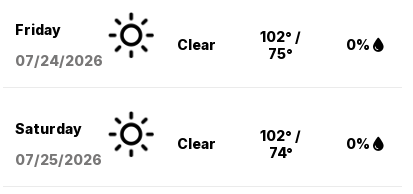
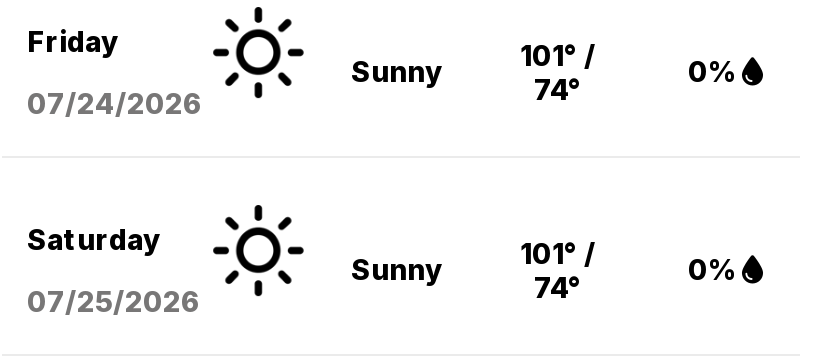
- Clear
- 102° /
- 75°
+ Sunny
+ 101° /
+ 74°

- Clear
- 102° /
+ Sunny
+ 101° /
